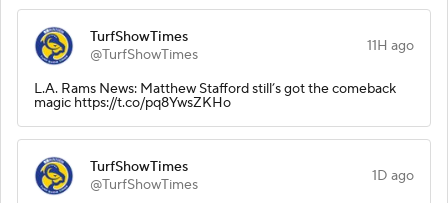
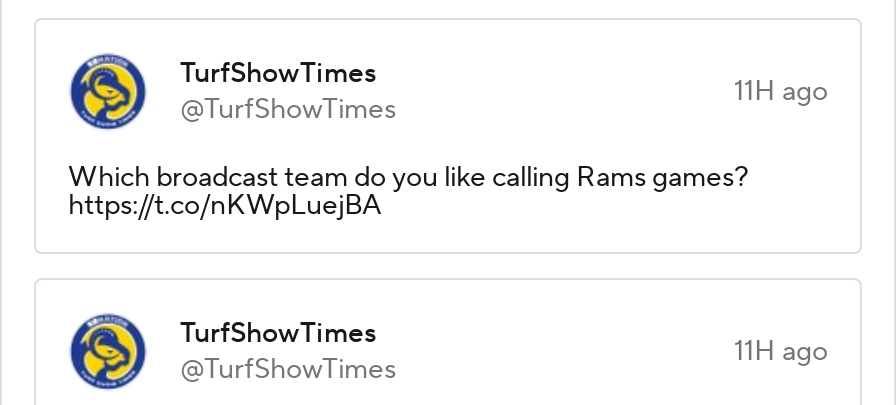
- L.A. Rams News: Matthew Stafford still’s got the comeback
- magic https://t.co/pq8YwsZKHo
+ Which broadcast team do you like calling Rams games?
+ https://t.co/nKWpLuejBA

- 1D ago
+ 11H ago
